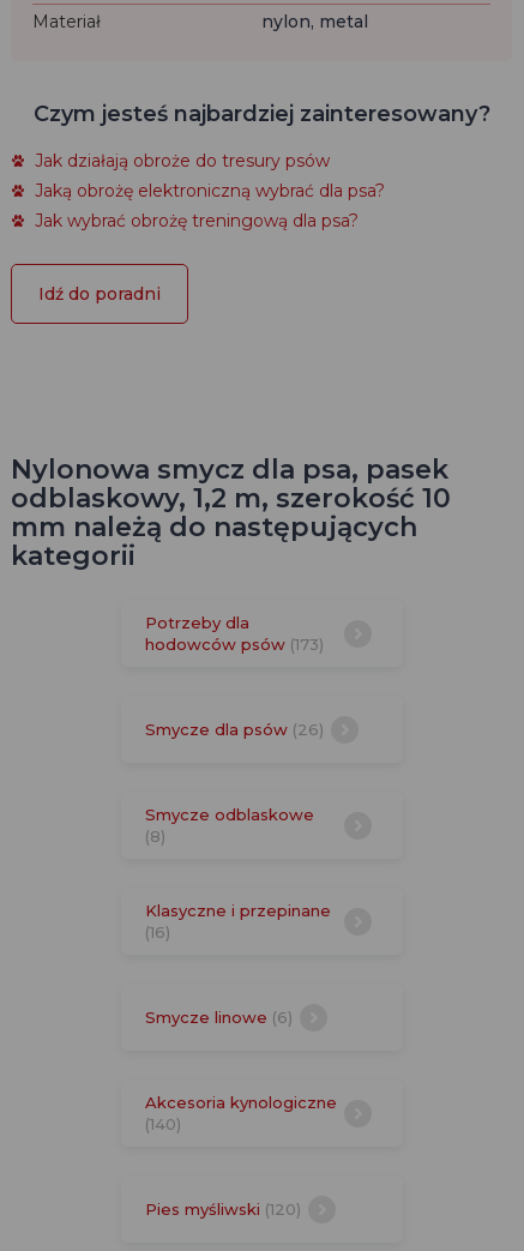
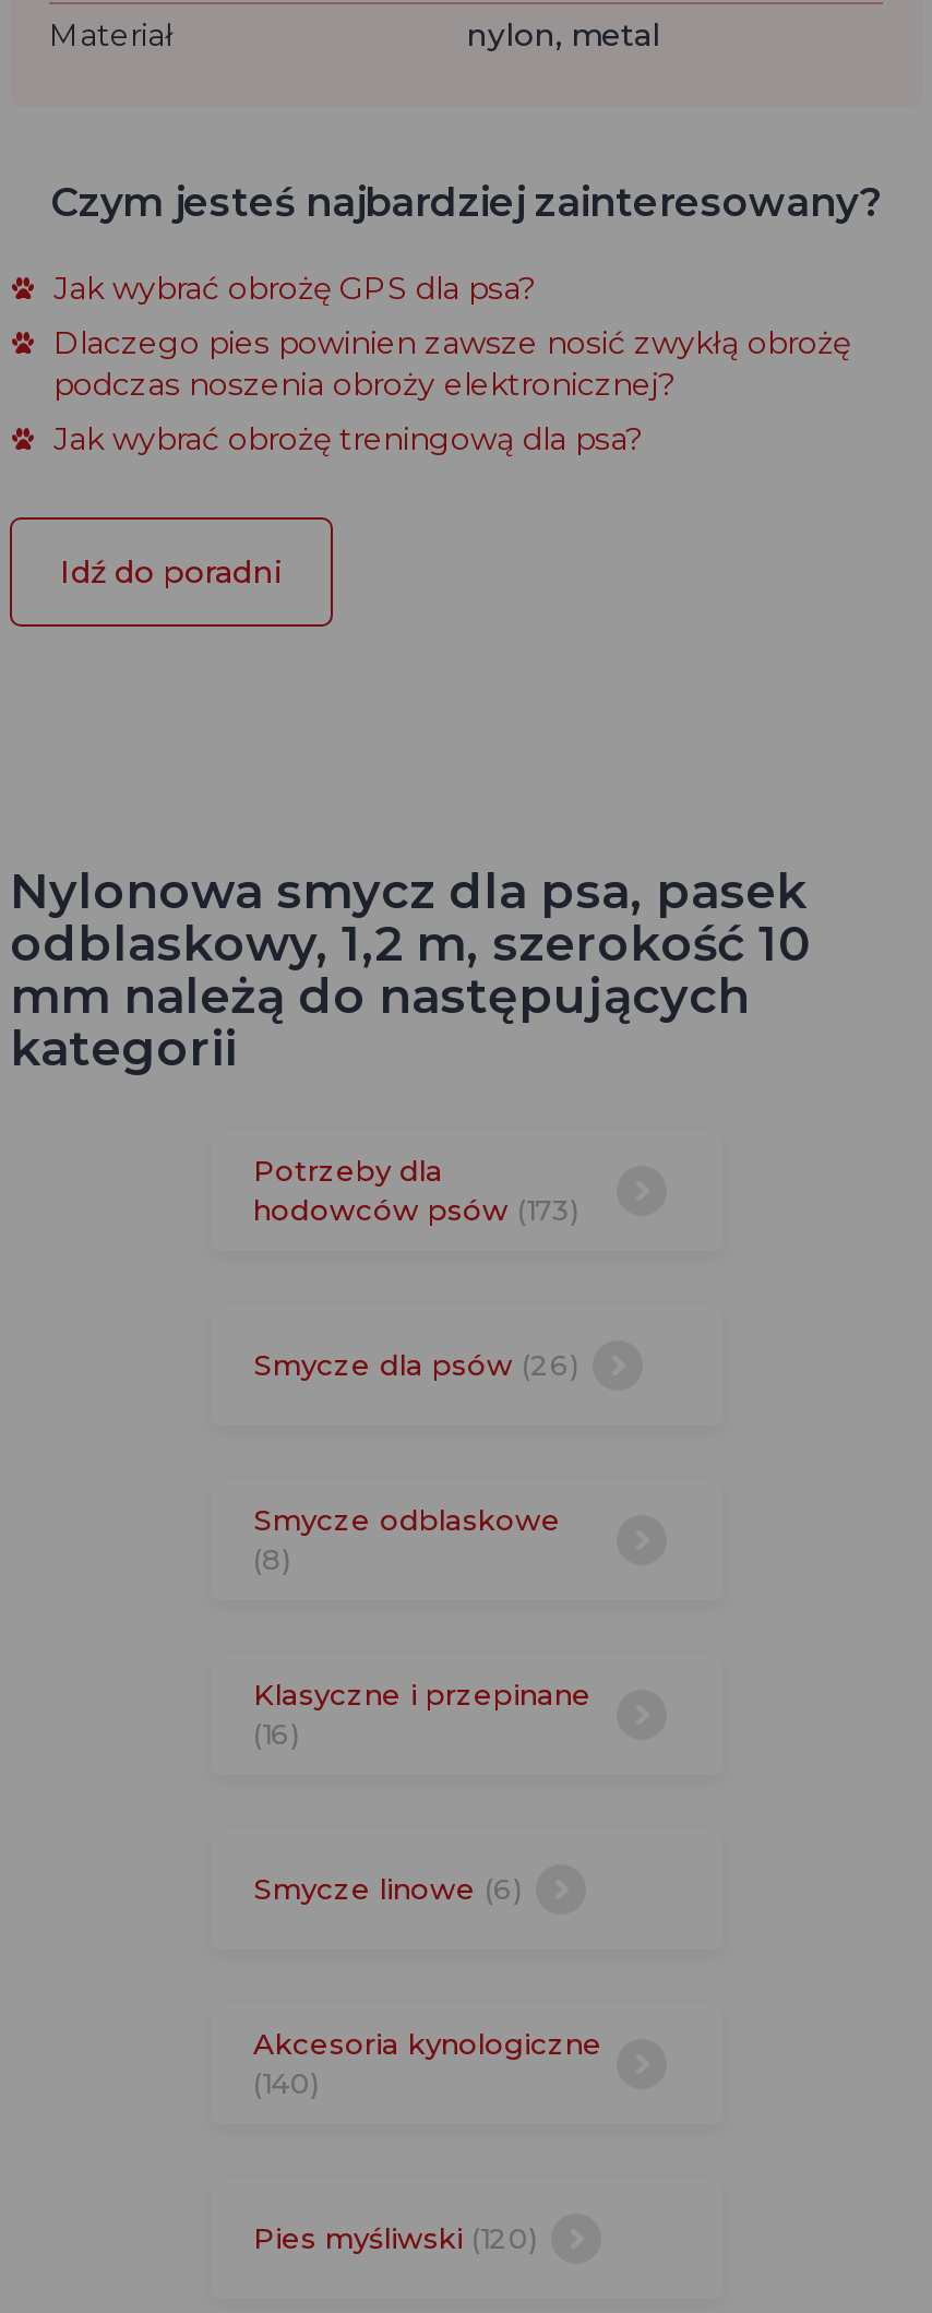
- Jak działają obroże do tresury psów
- Jaką obrożę elektroniczną wybrać dla psa?
+ Jak wybrać obrożę GPS dla psa?
+ Dlaczego pies powinien zawsze nosić zwykłą obrożę
+ podczas noszenia obroży elektronicznej?
